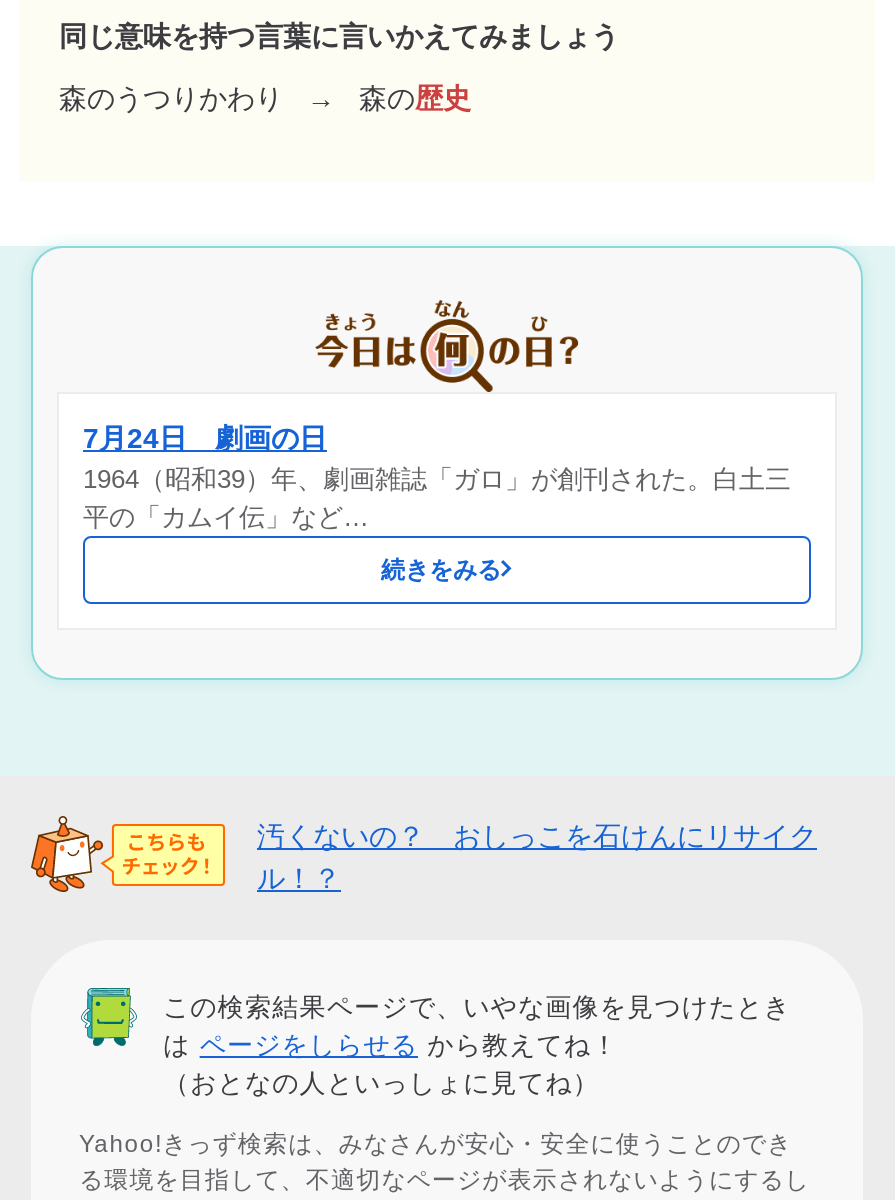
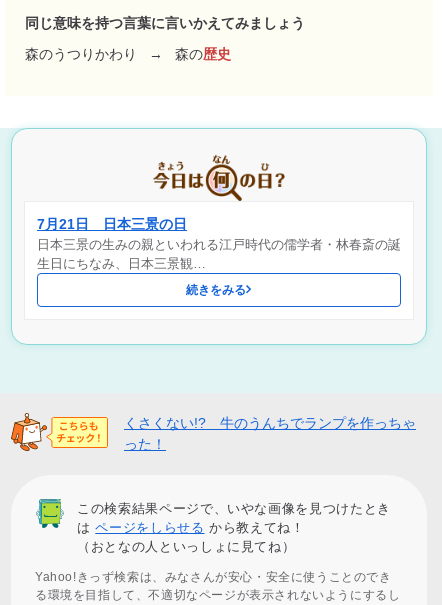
- 7月24日 劇画の日
- 1964（昭和39）年、劇画雑誌「ガロ」が創刊された。白土三
- 平の「カムイ伝」など…
+ 7月21日 日本三景の日
+ 日本三景の生みの親といわれる江戸時代の儒学者・林春斎の誕
+ 生日にちなみ、日本三景観…

- 汚くないの？ おしっこを石けんにリサイク
- ル！？
+ くさくない!? 牛のうんちでランプを作っちゃ
+ った！
